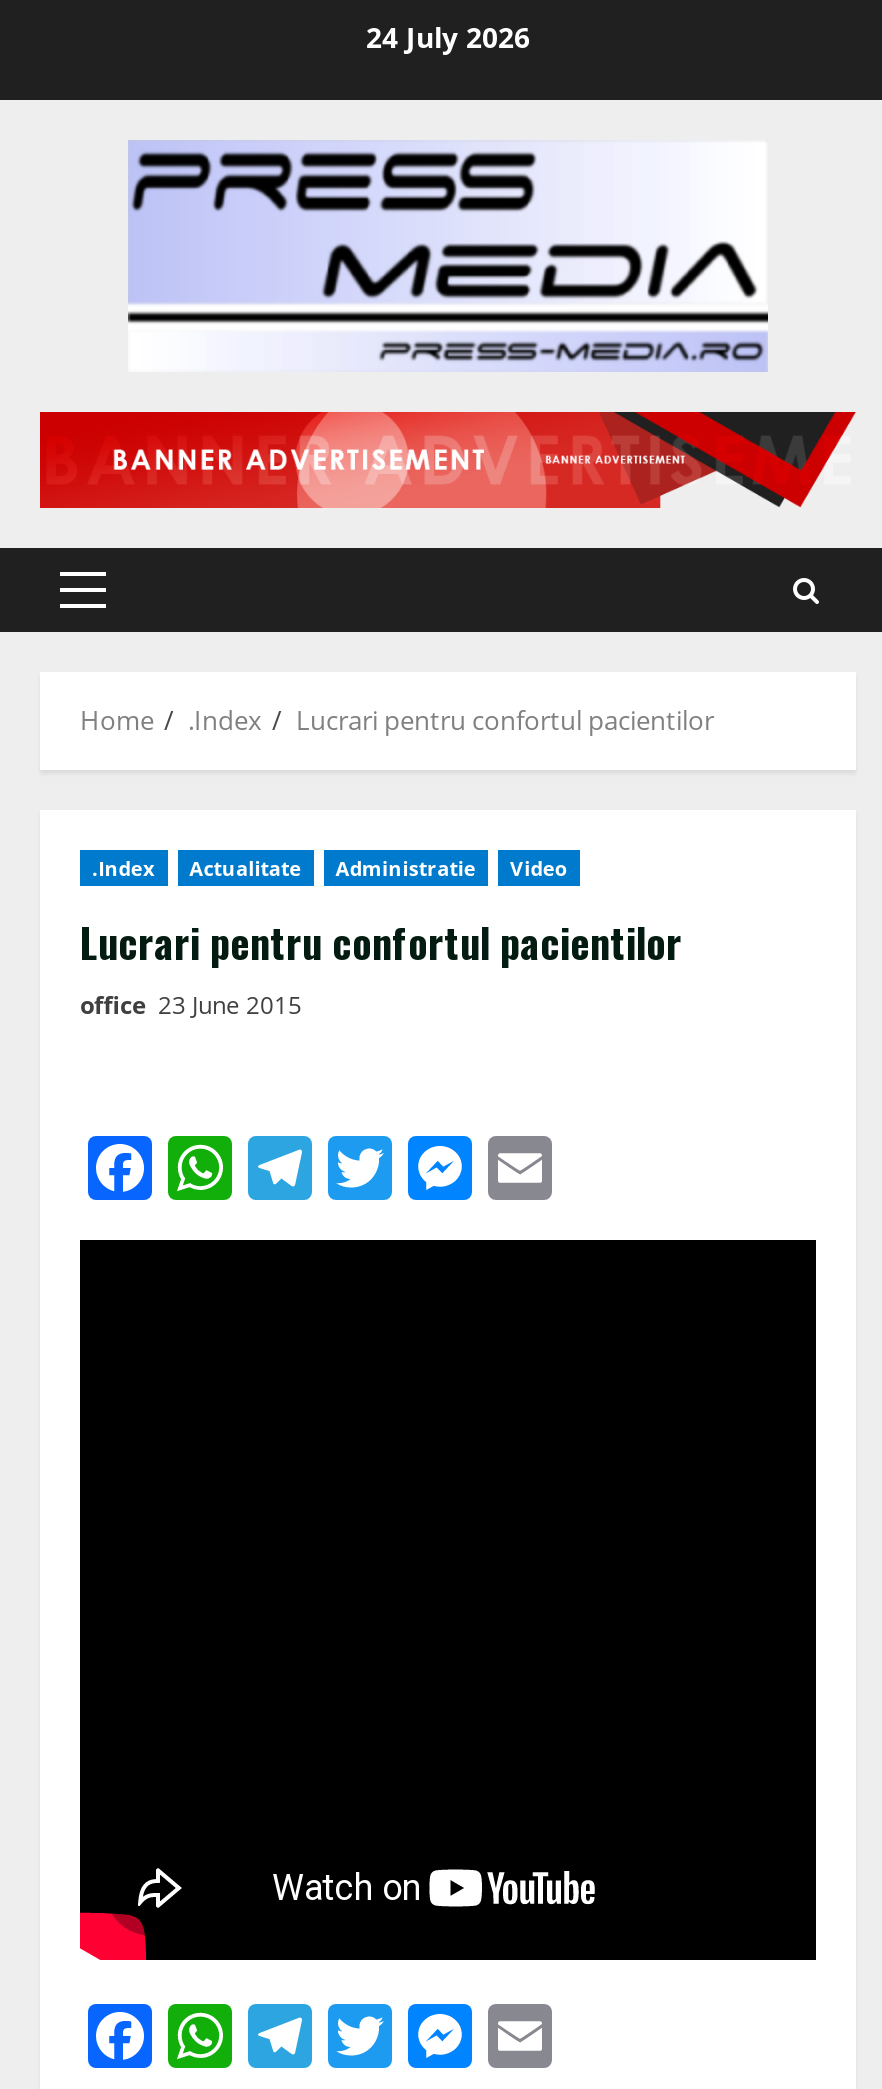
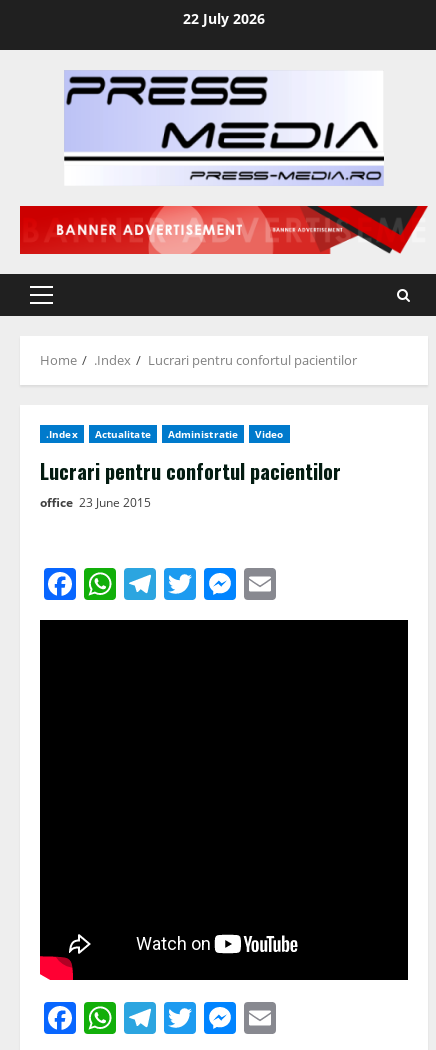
- 24 July 2026
+ 22 July 2026
